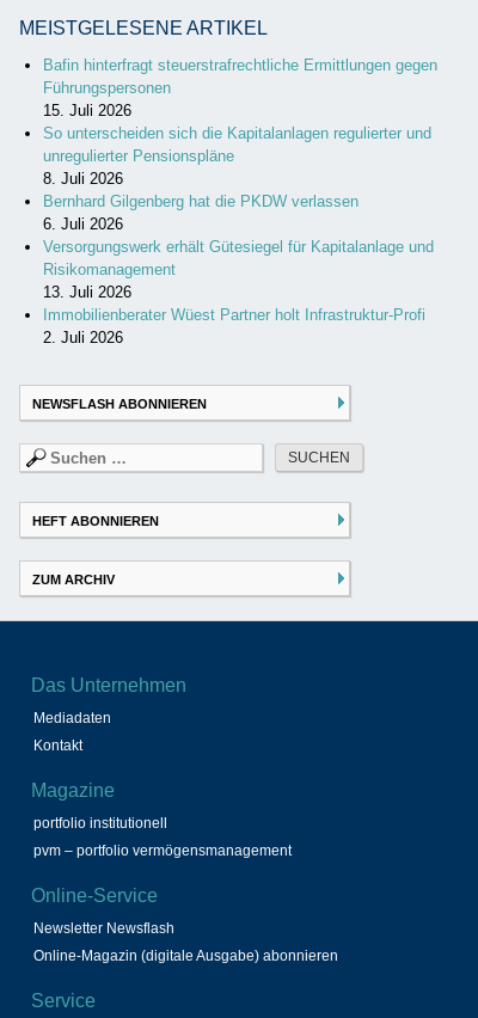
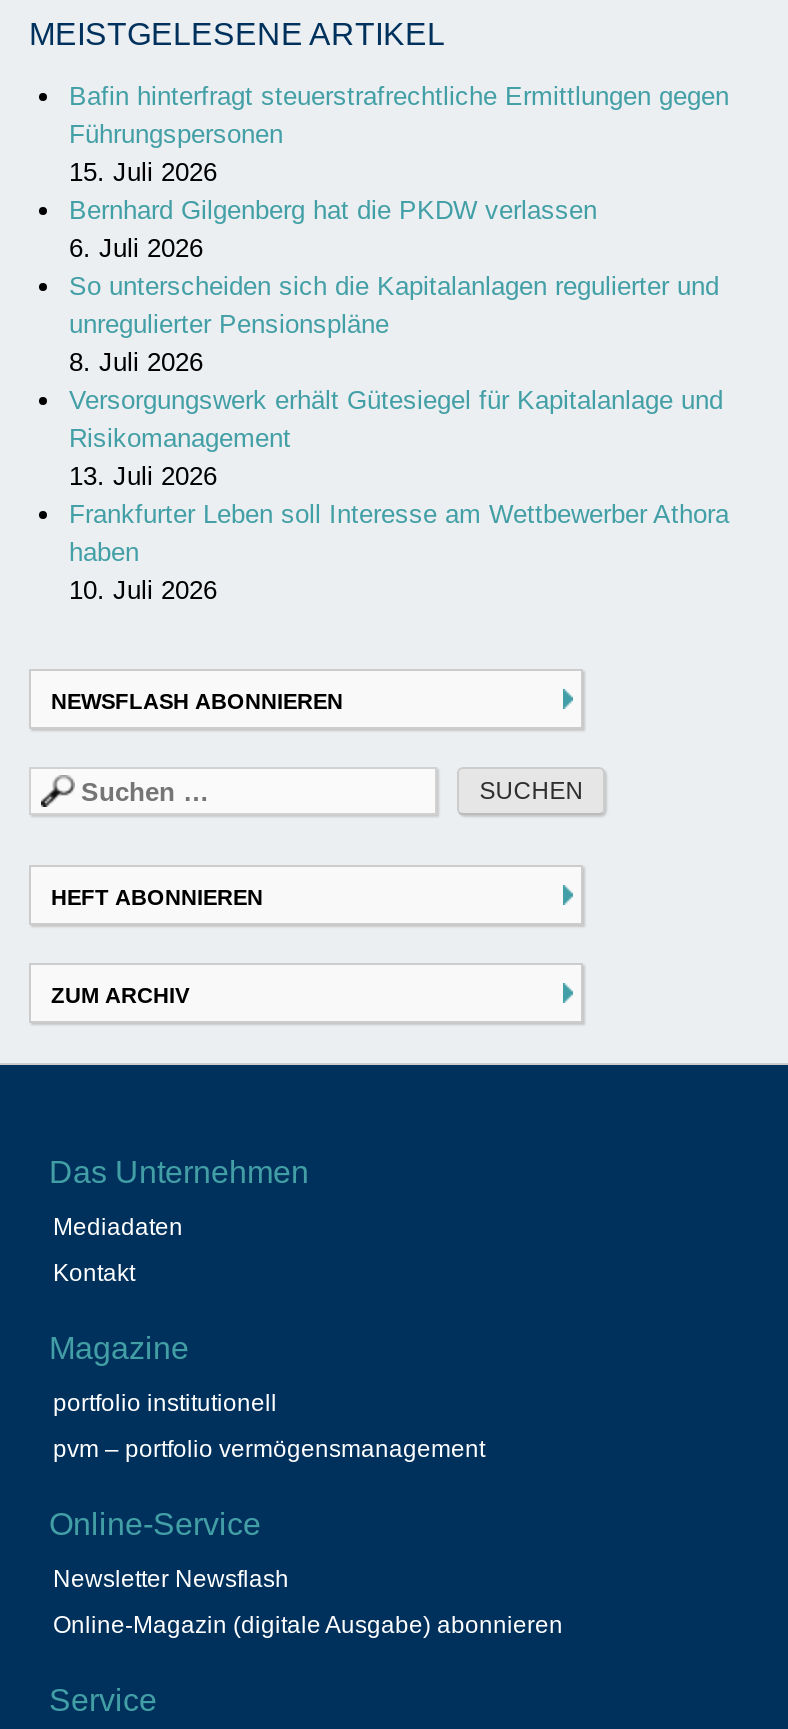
moved down: So unterscheiden sich die Kapitalanlagen regulierter und | unregulierter Pensionspläne | 8. Juli 2026

moved up: Bernhard Gilgenberg hat die PKDW verlassen | 6. Juli 2026

- Immobilienberater Wüest Partner holt Infrastruktur-Profi
- 2. Juli 2026
+ Frankfurter Leben soll Interesse am Wettbewerber Athora
+ haben
+ 10. Juli 2026
